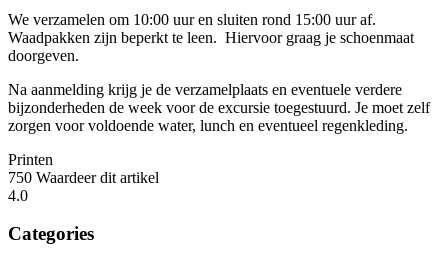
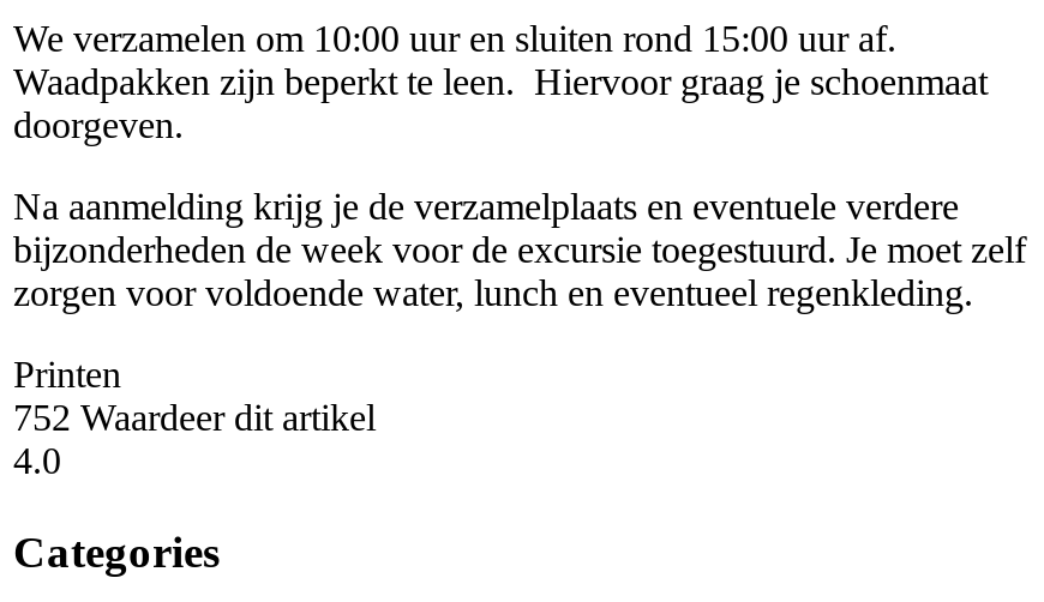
- 750 Waardeer dit artikel
+ 752 Waardeer dit artikel
